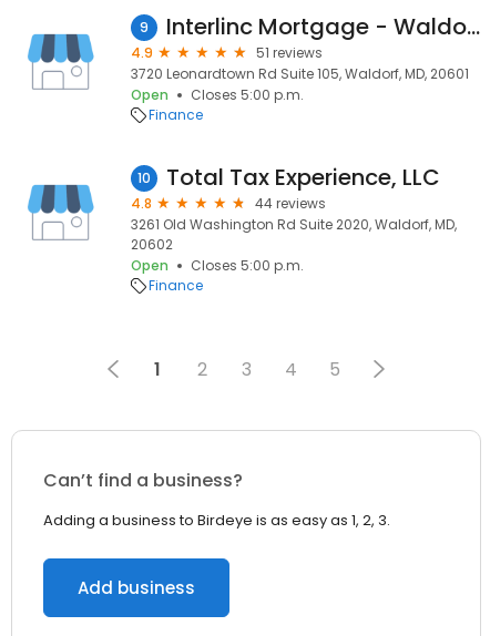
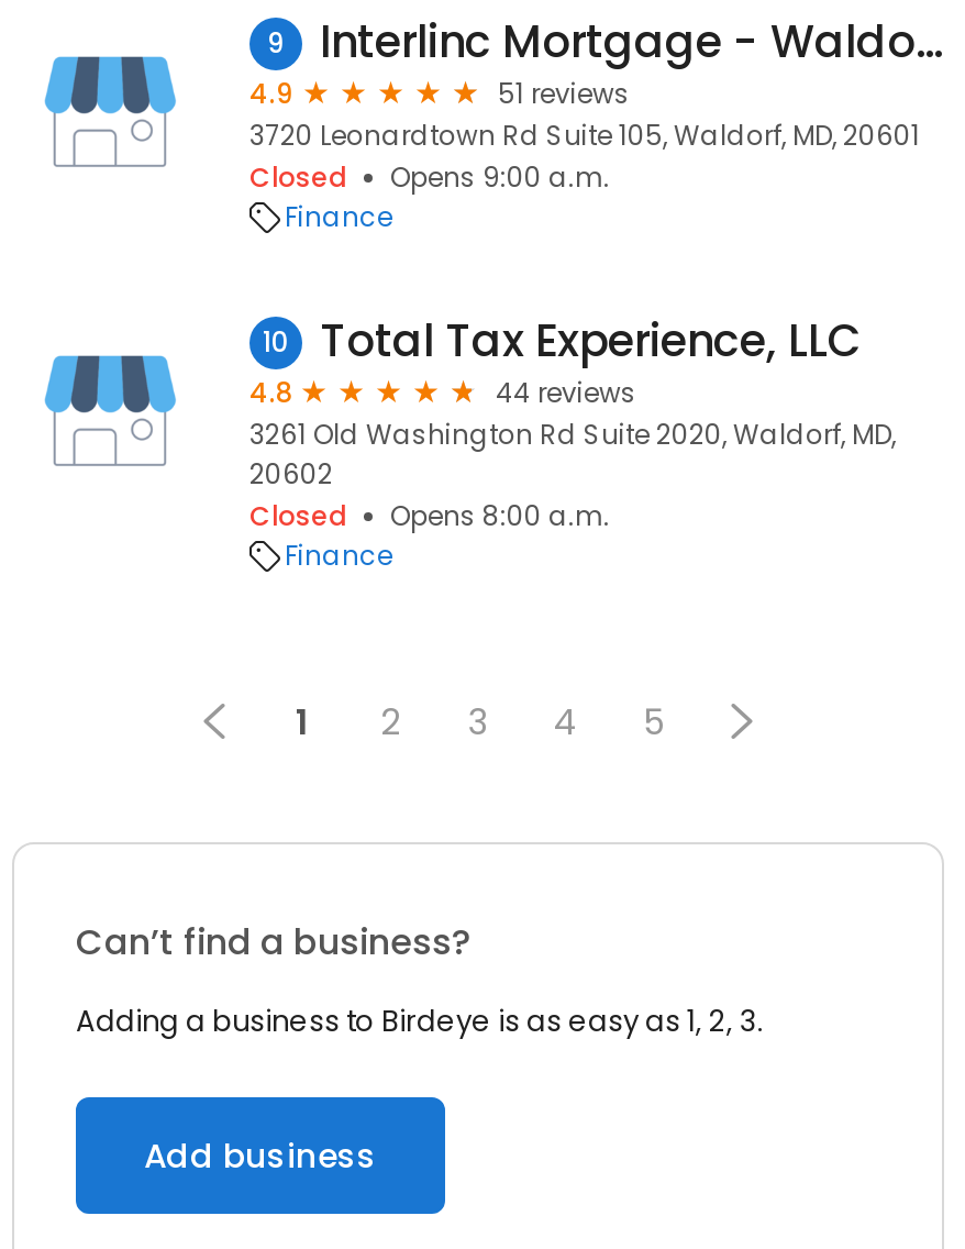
- Open
- Closes 5:00 p.m.
+ Closed
+ Opens 9:00 a.m.

- Open
- Closes 5:00 p.m.
+ Closed
+ Opens 8:00 a.m.
